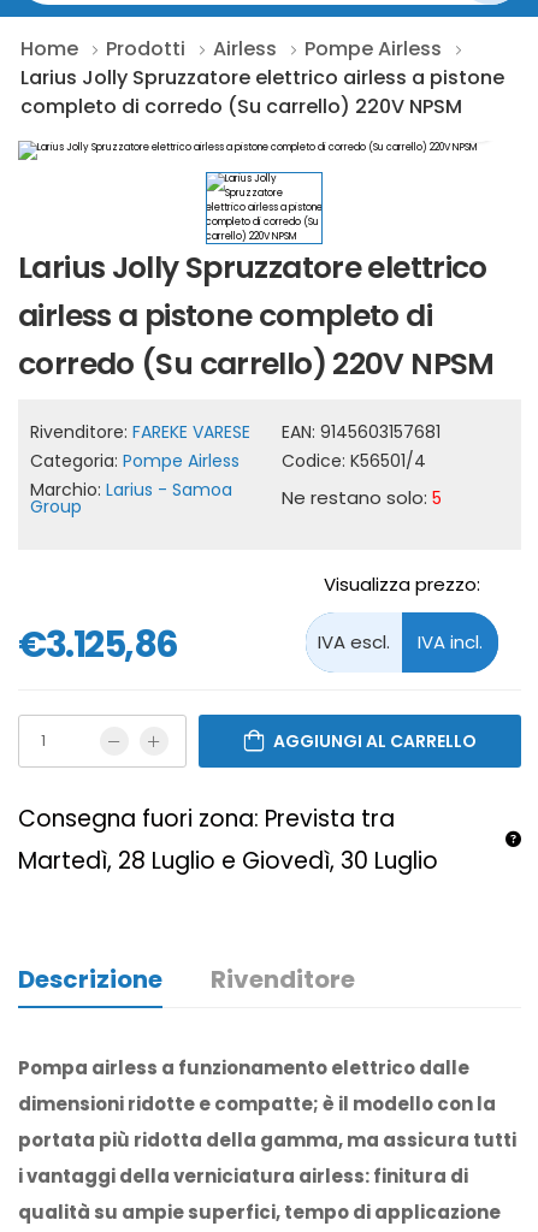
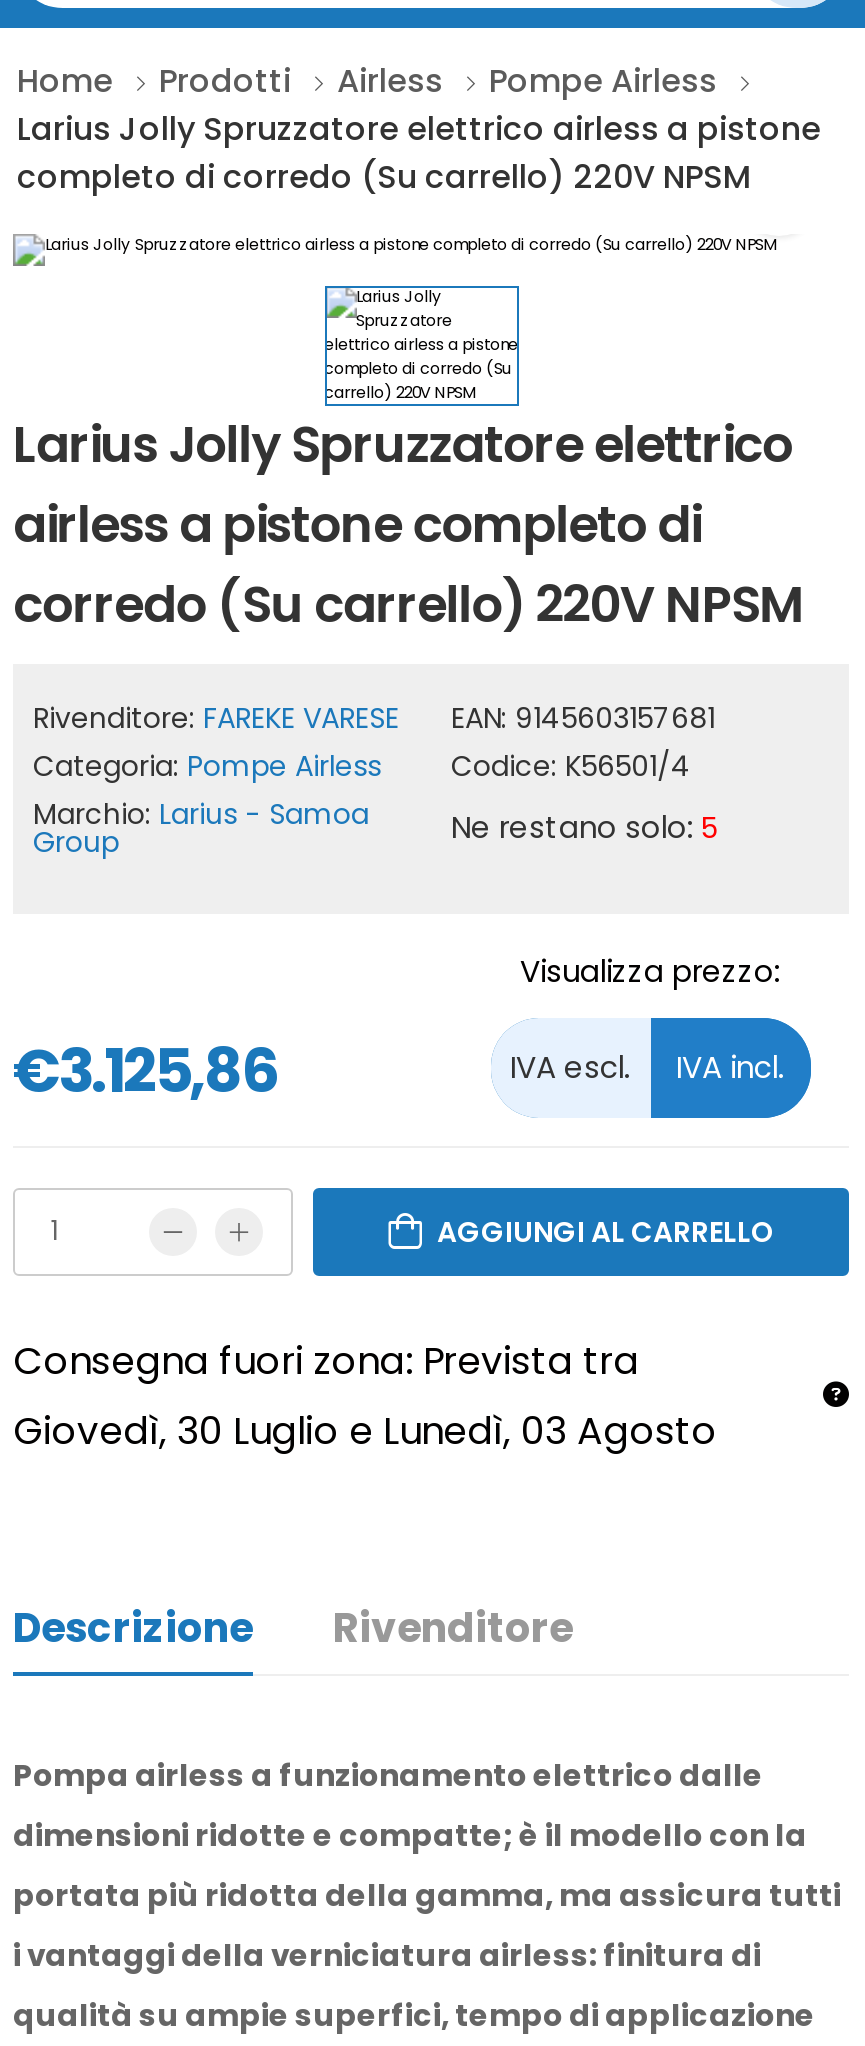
- Martedì, 28 Luglio e Giovedì, 30 Luglio
+ Giovedì, 30 Luglio e Lunedì, 03 Agosto
